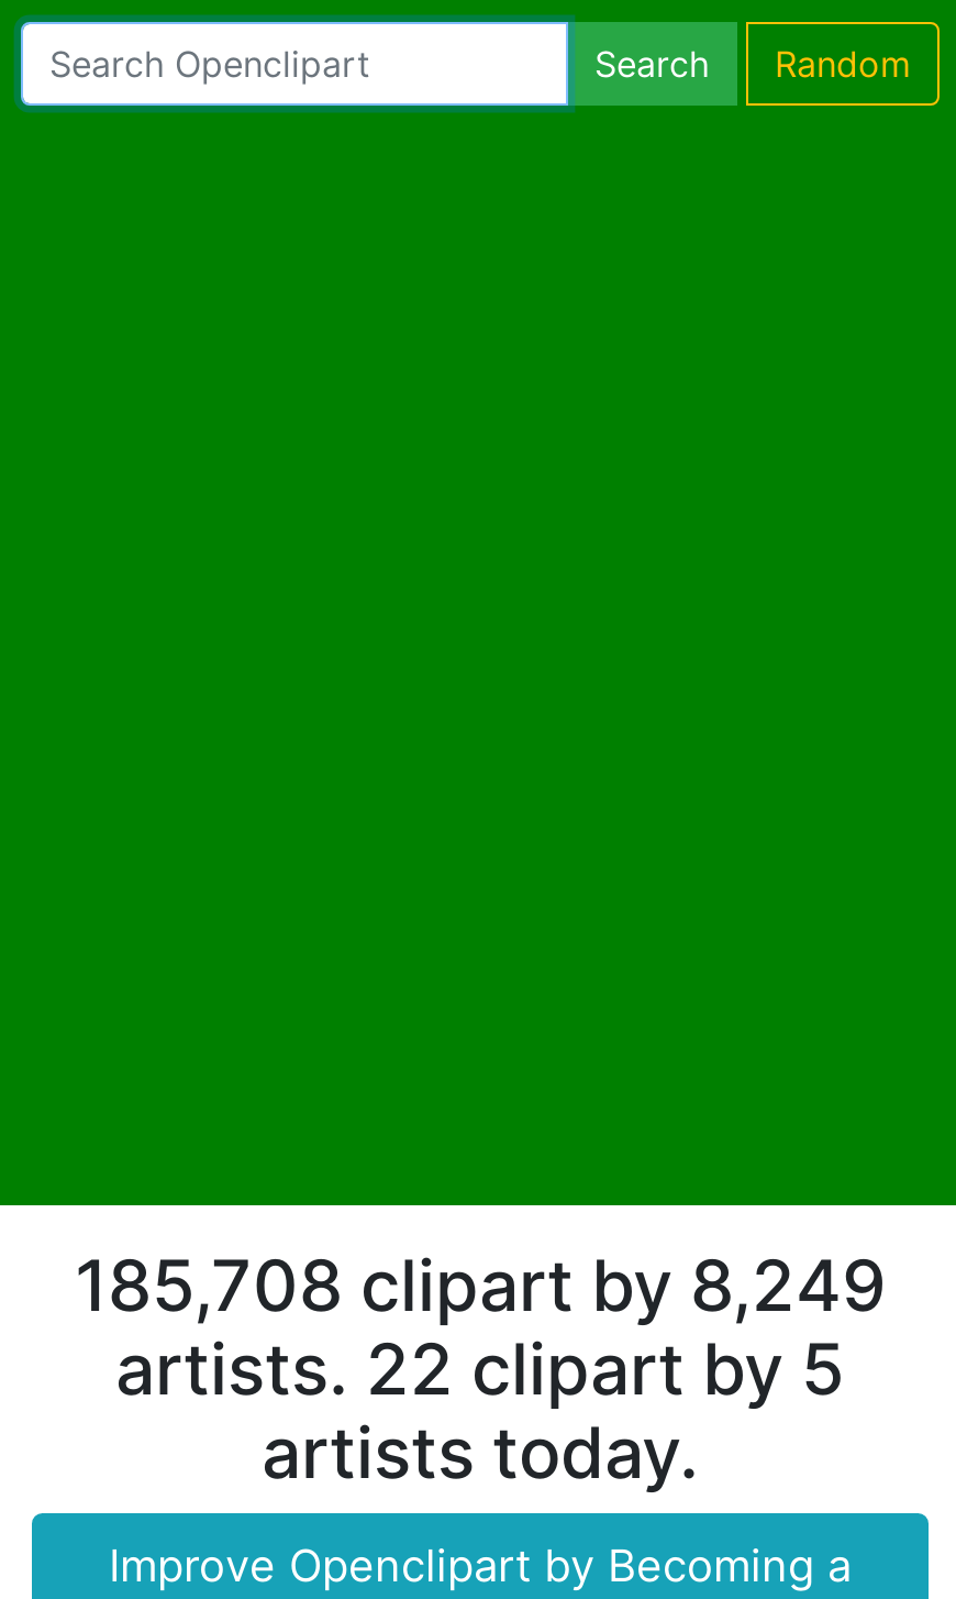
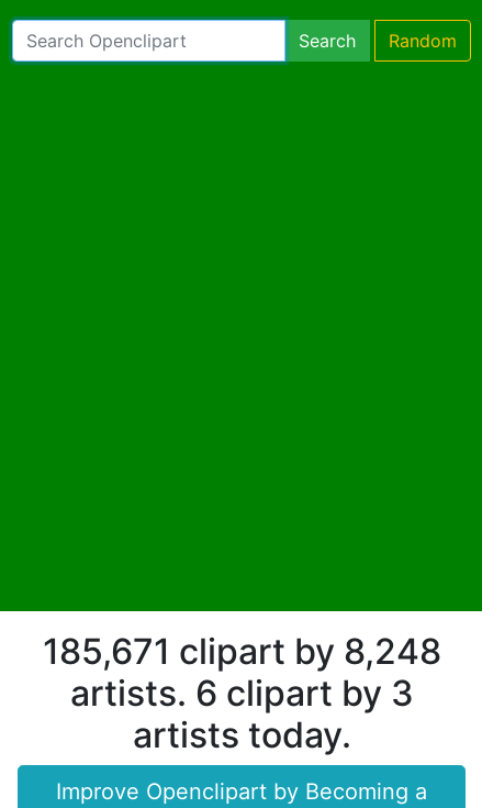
- 185,708 clipart by 8,249
+ 185,671 clipart by 8,248

- artists. 22 clipart by 5
+ artists. 6 clipart by 3
